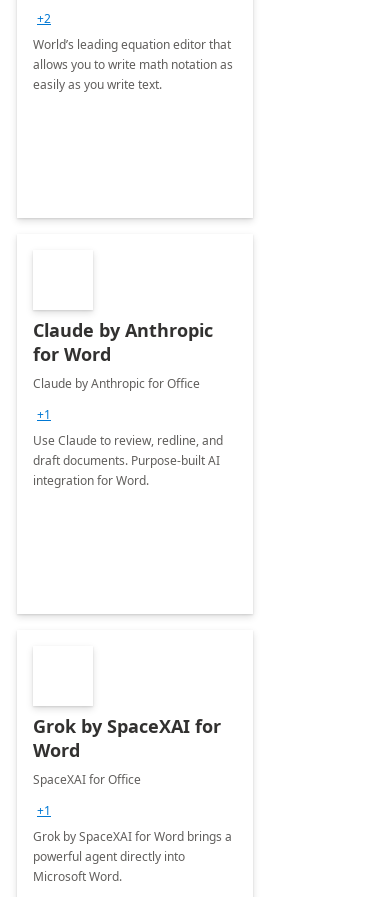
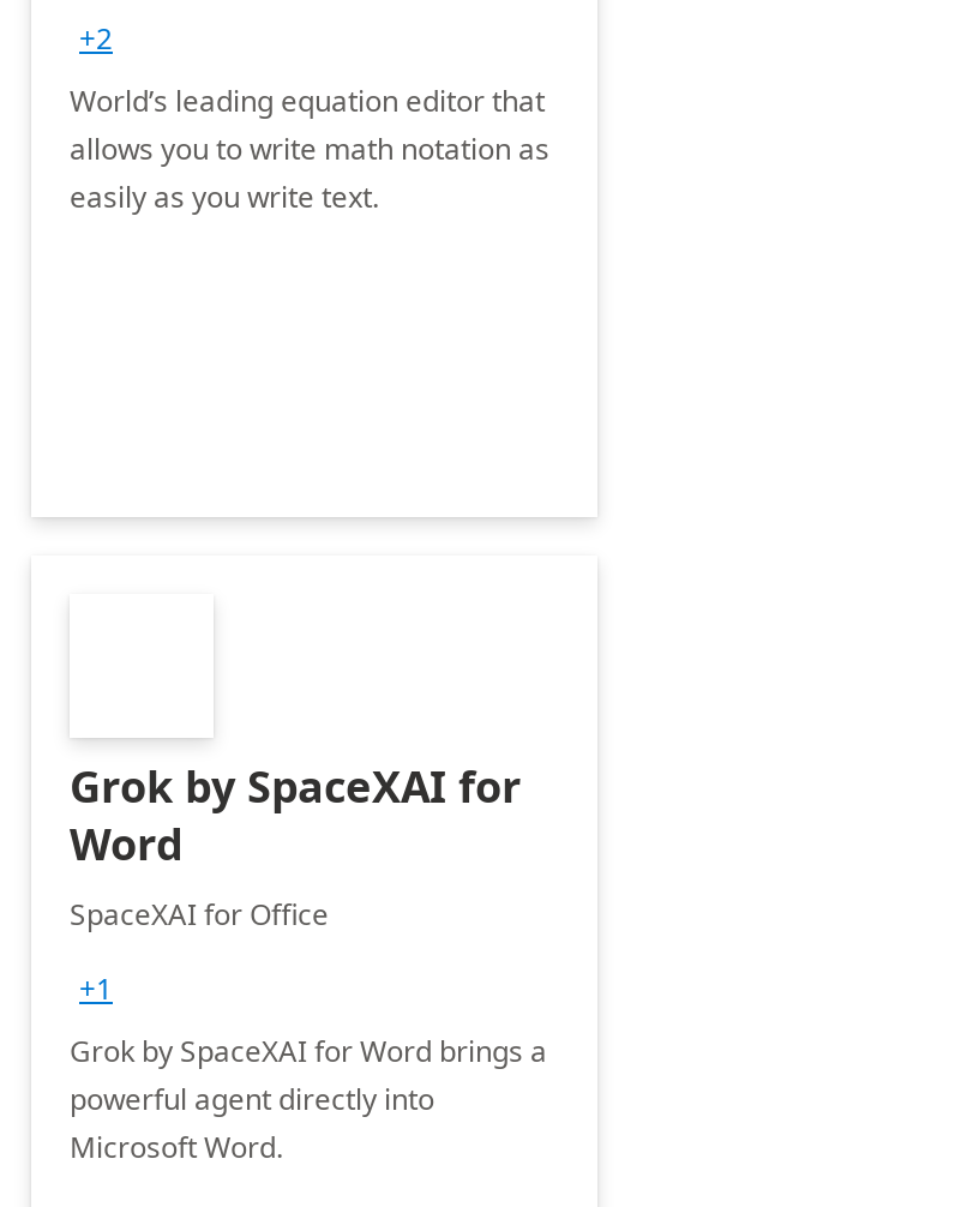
- Claude by Anthropic
- for Word
- Claude by Anthropic for Office
- +1
- Use Claude to review, redline, and
- draft documents. Purpose-built AI
- integration for Word.
